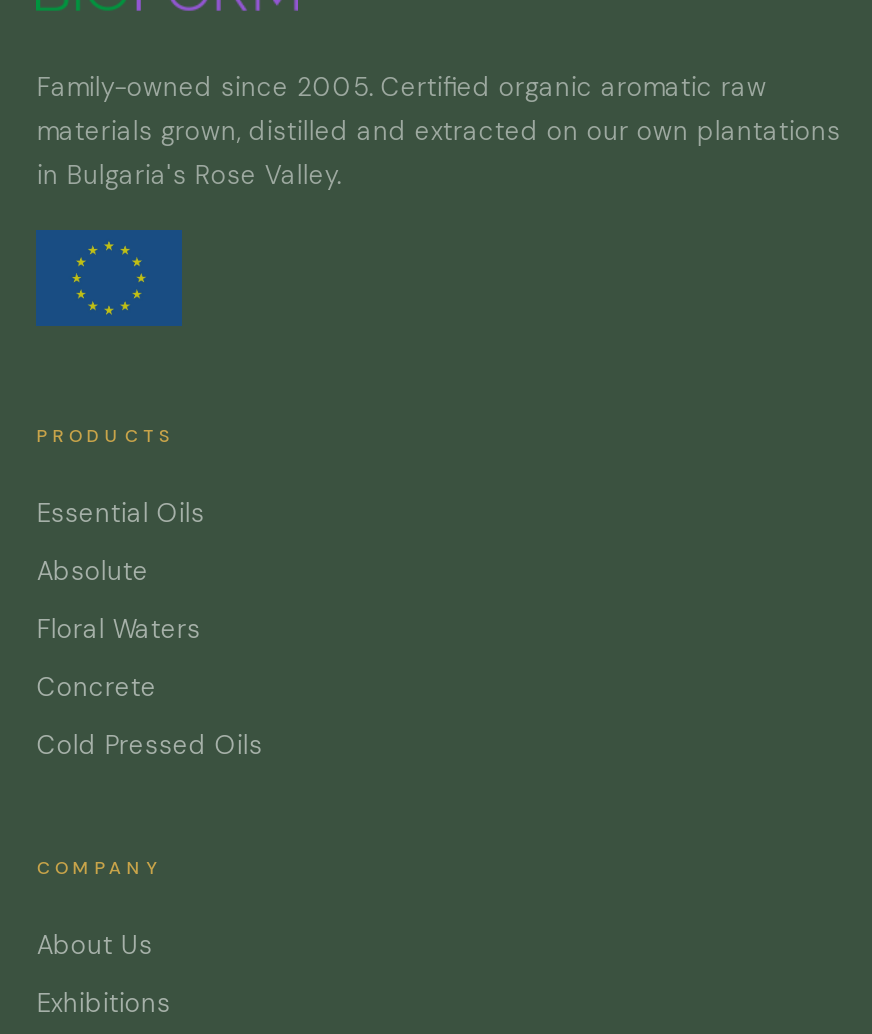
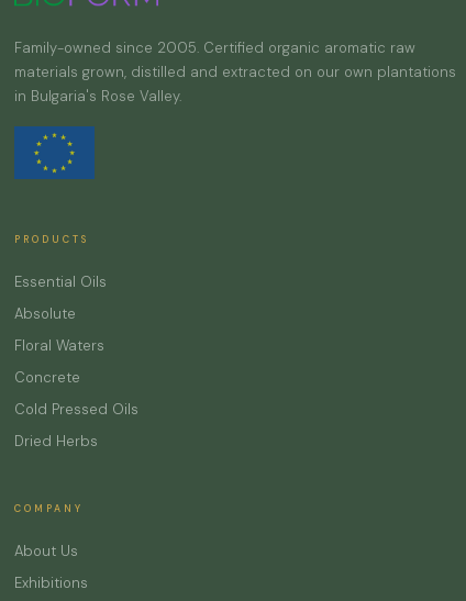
+ Dried Herbs
